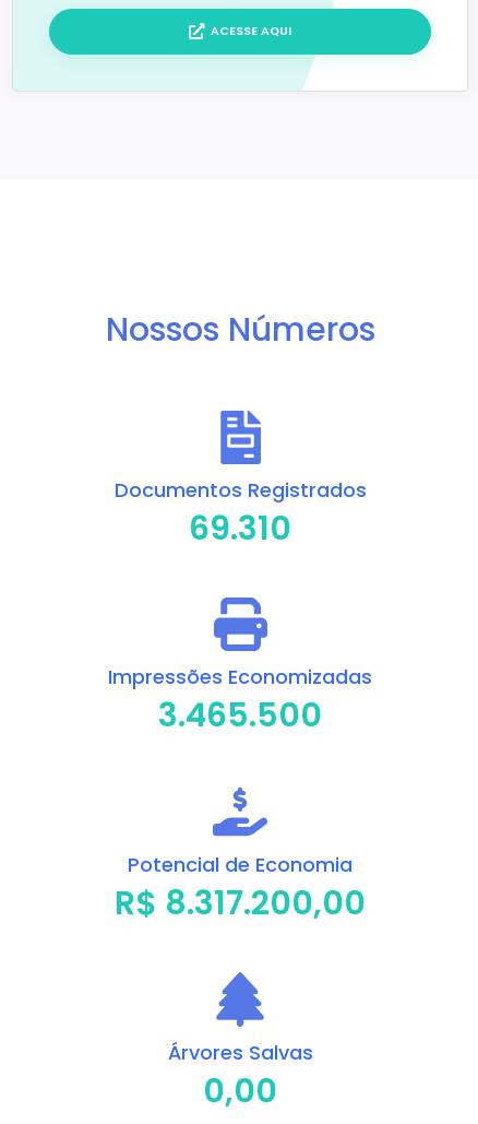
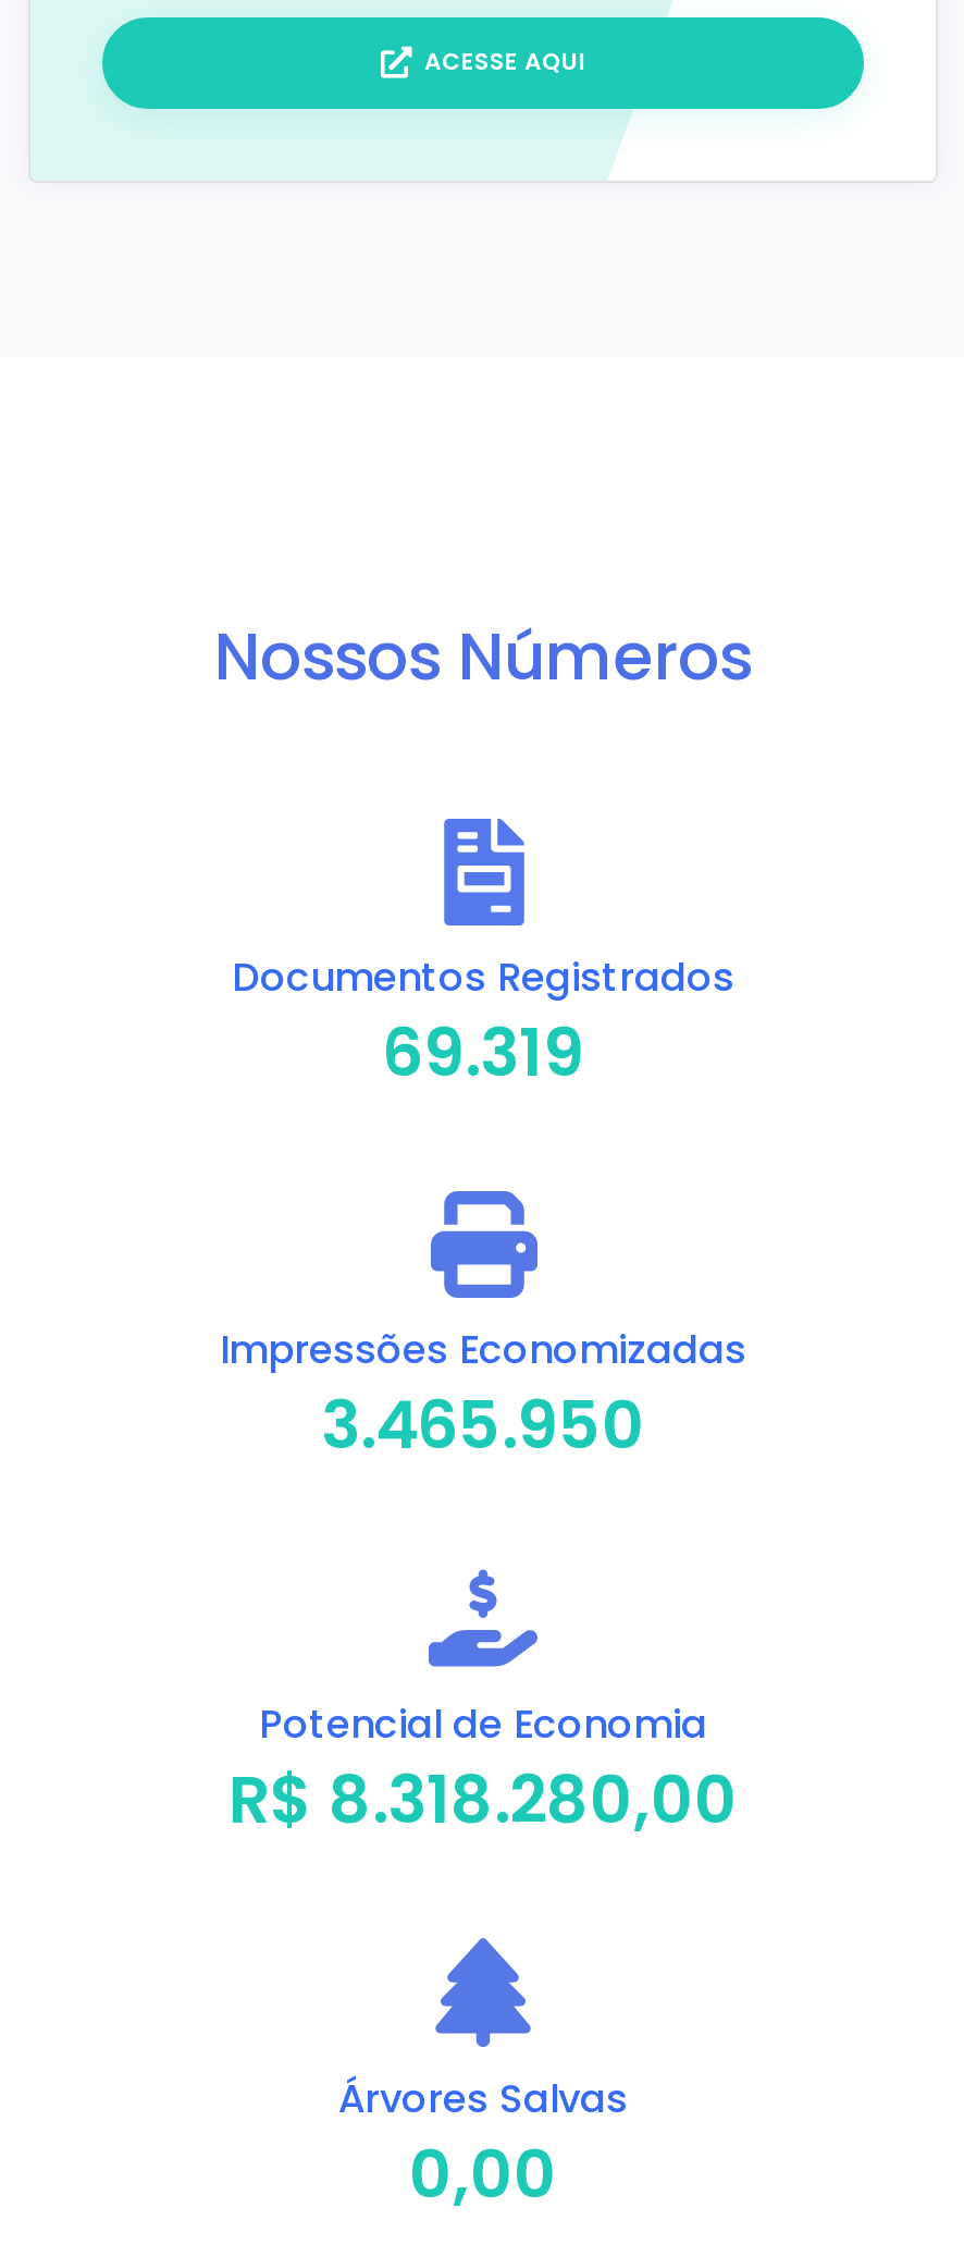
- 69.310
+ 69.319

- 3.465.500
+ 3.465.950

- R$ 8.317.200,00
+ R$ 8.318.280,00
